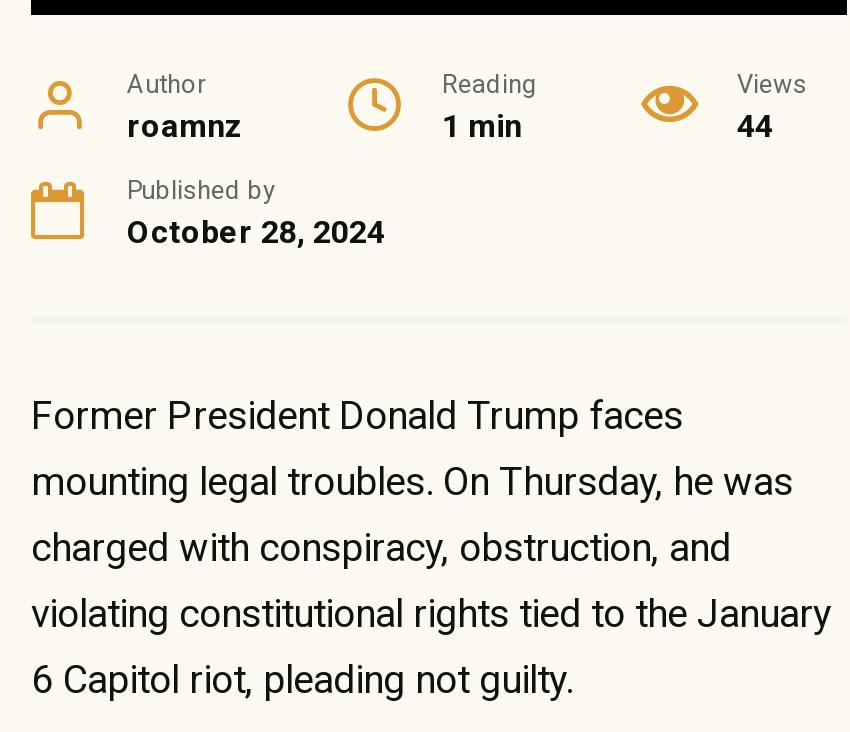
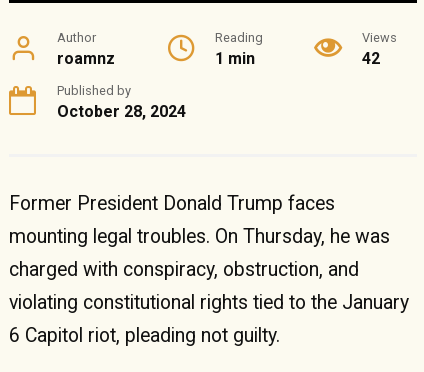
- 44
+ 42
